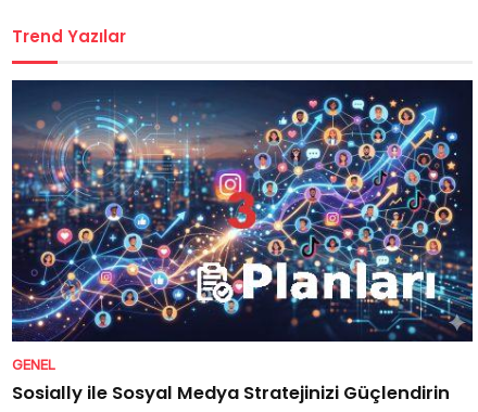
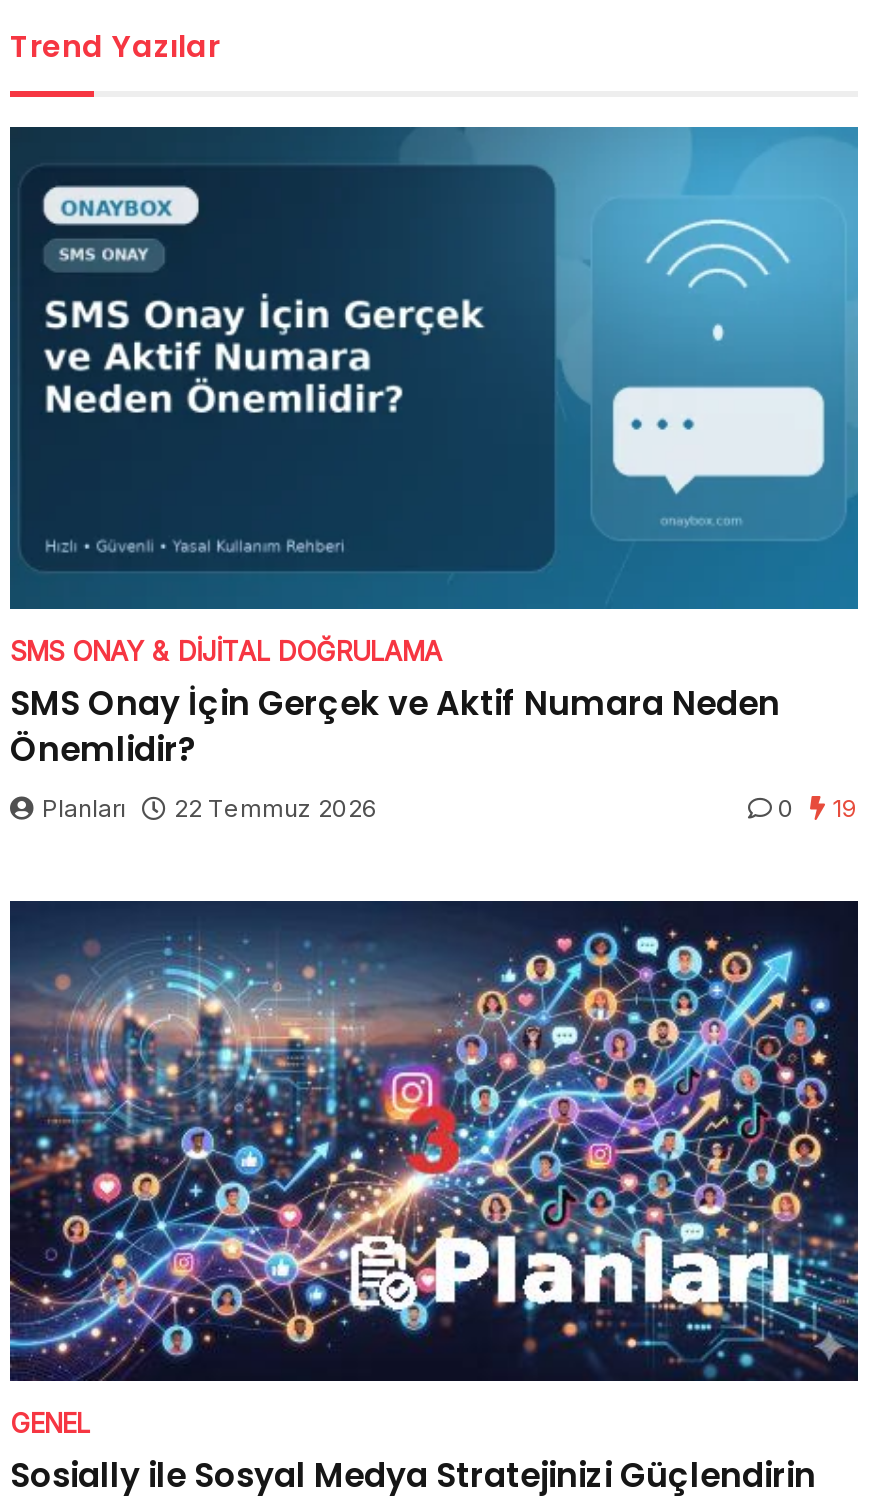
+ [image]
+ SMS ONAY & DIJITAL DOĞRULAMA
+ SMS Onay İçin Gerçek ve Aktif Numara Neden
+ Önemlidir?
+ Planları
+ 22 Temmuz 2026
+ 0
+ 19
